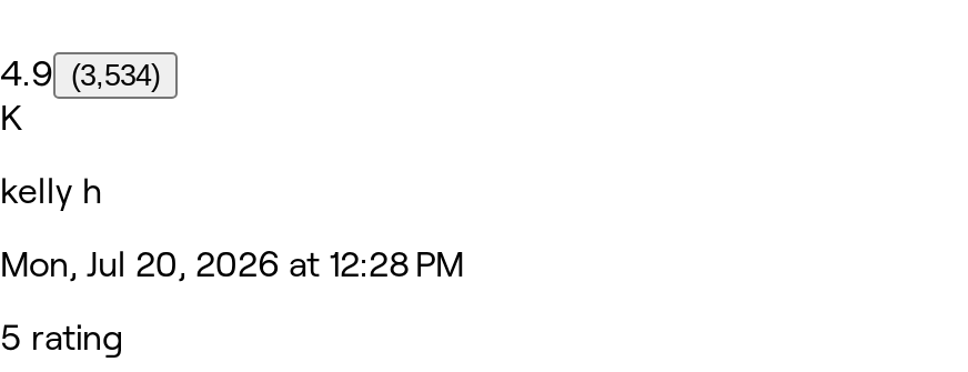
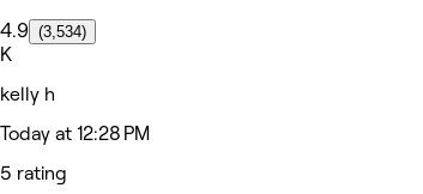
- Mon, Jul 20, 2026 at 12:28 PM
+ Today at 12:28 PM
